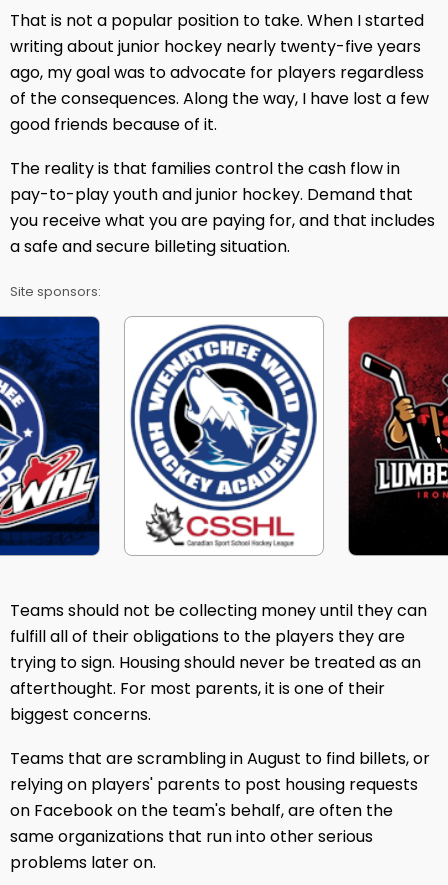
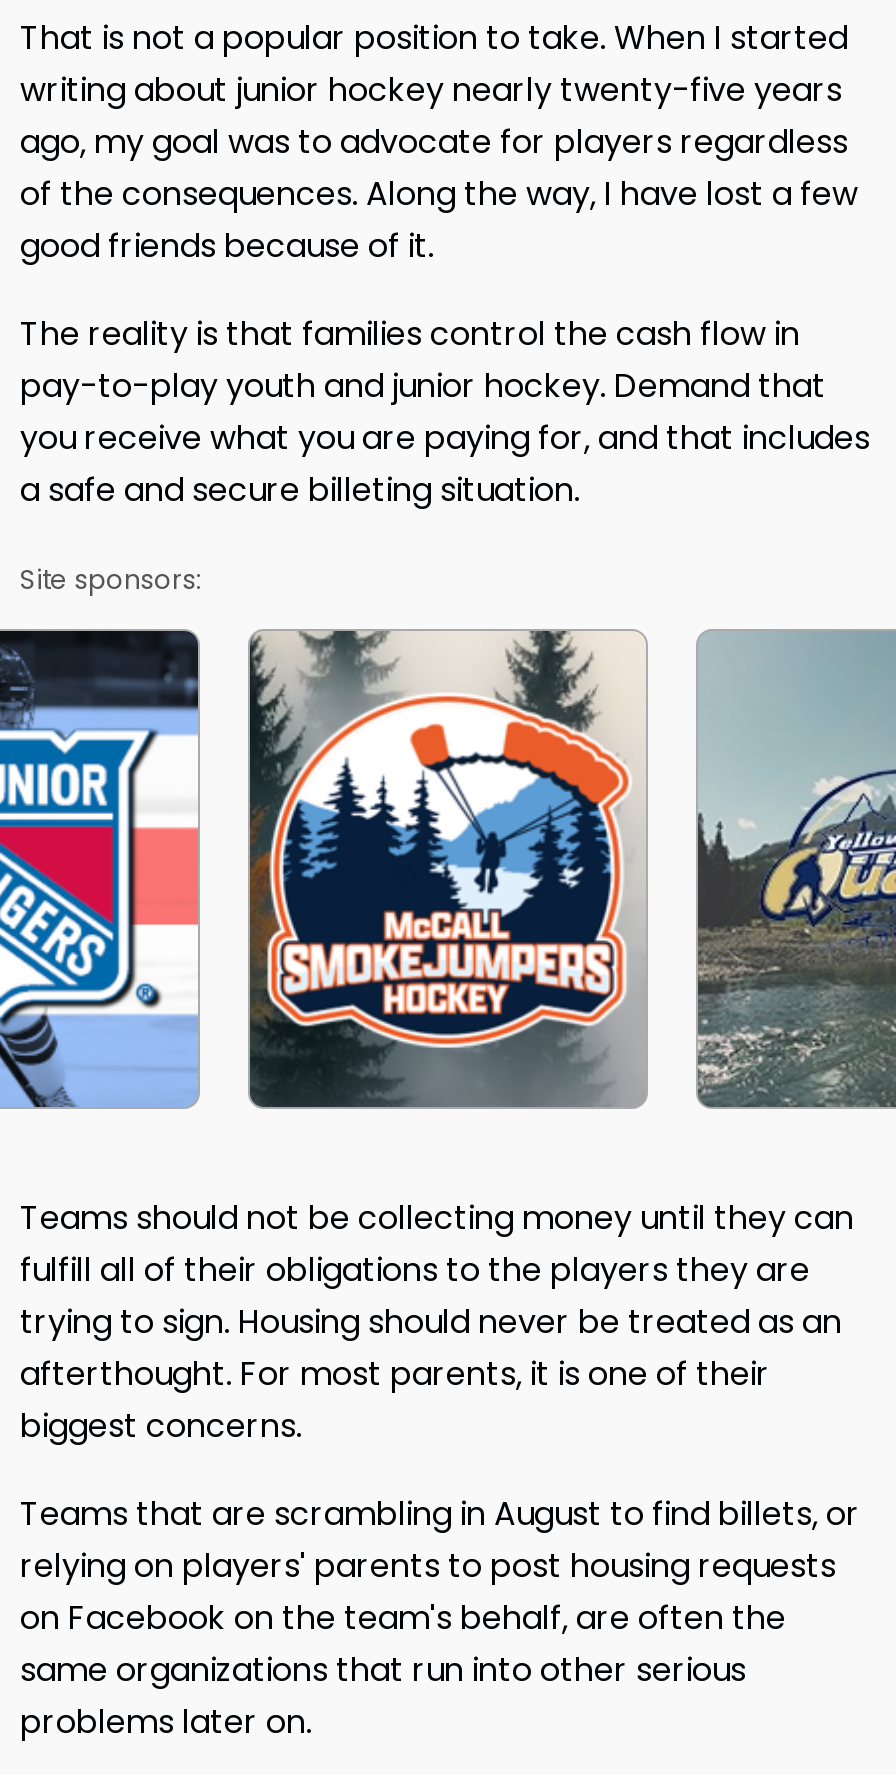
- [image]
+ [image]

- [image]
+ [image]

- [image]
+ [image]
